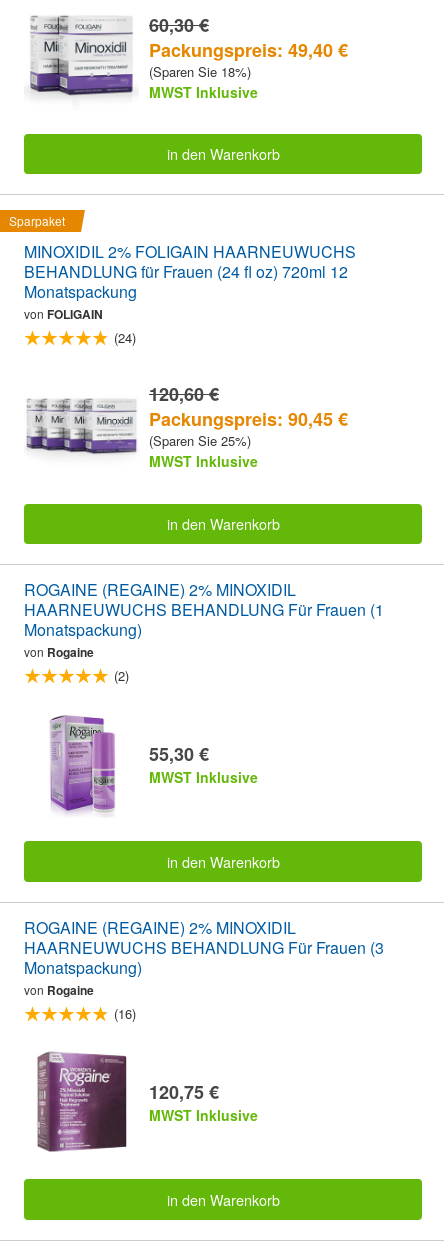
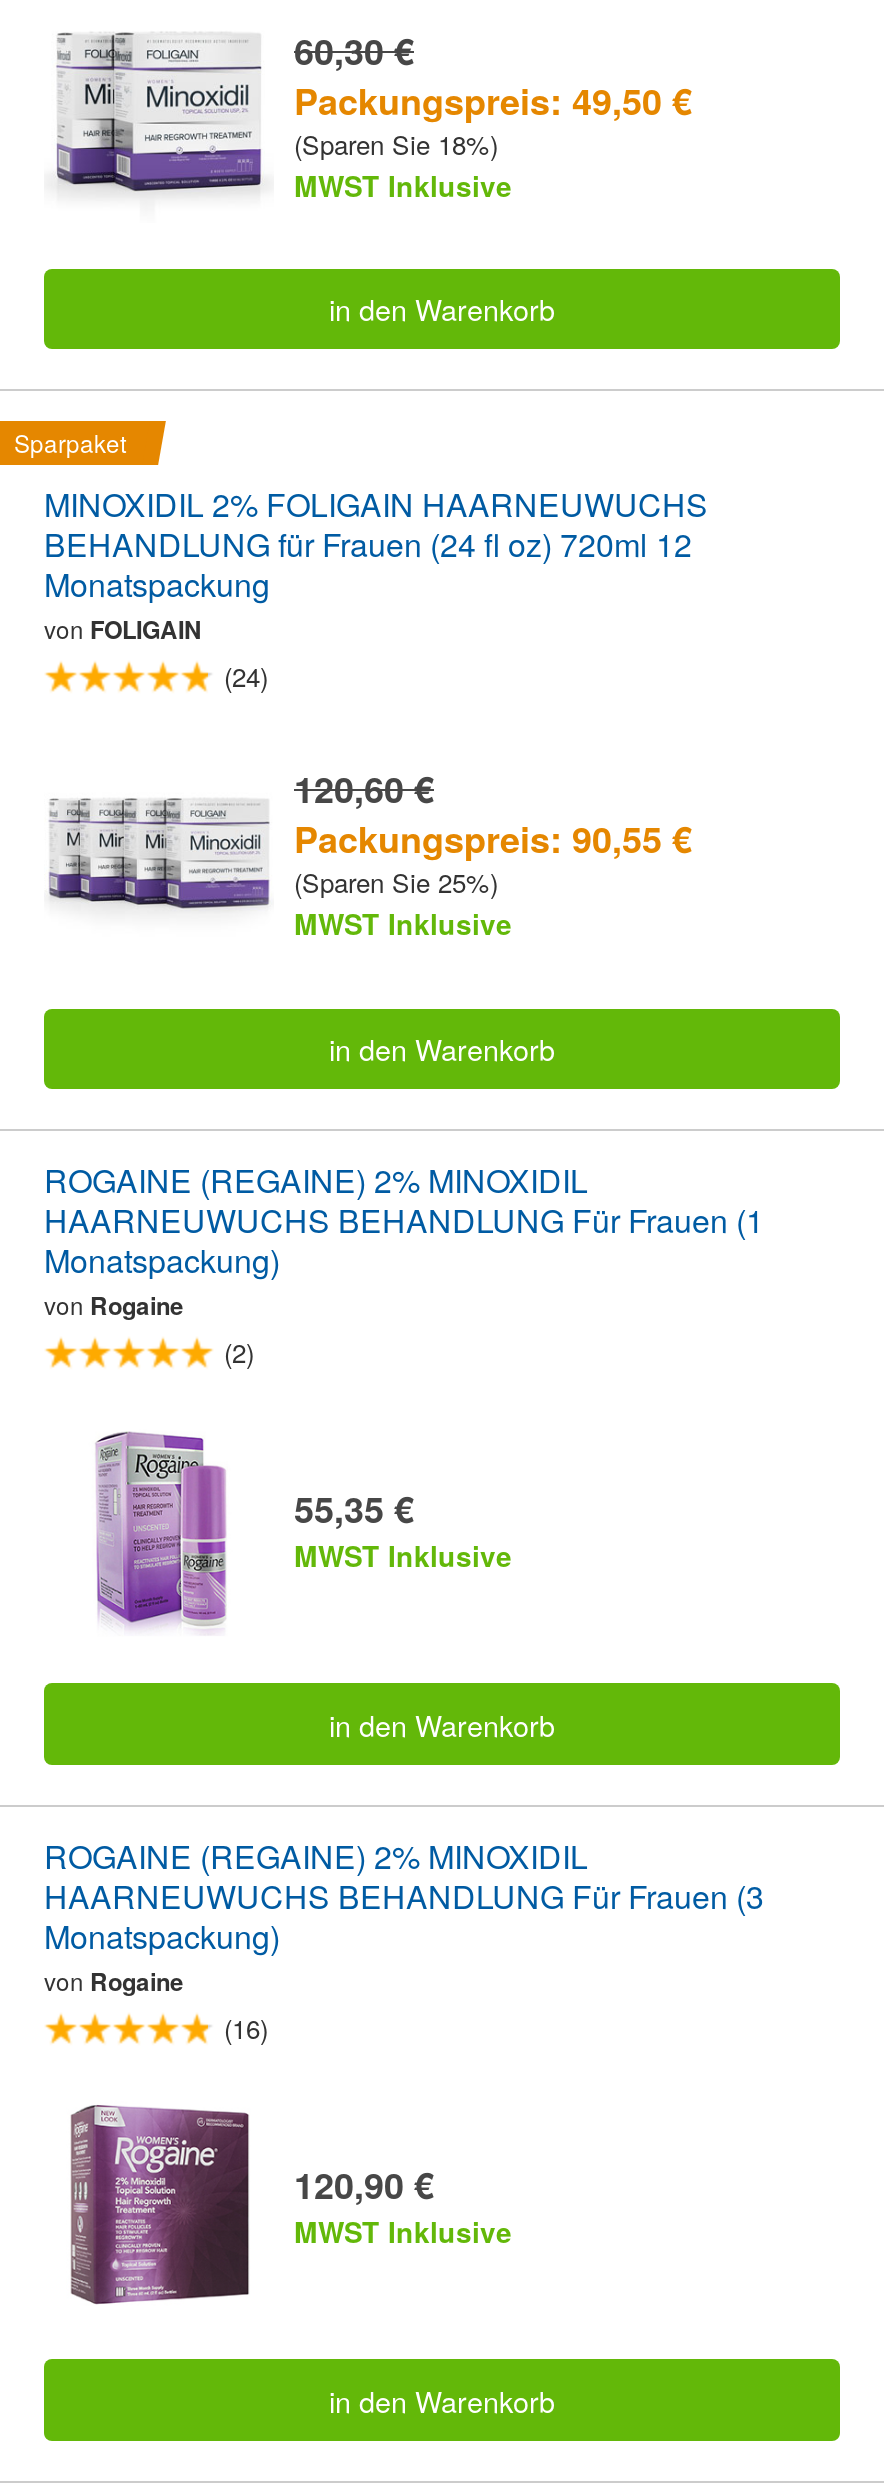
- Packungspreis: 49,40 €
+ Packungspreis: 49,50 €

- Packungspreis: 90,45 €
+ Packungspreis: 90,55 €

- 55,30 €
+ 55,35 €

- 120,75 €
+ 120,90 €
